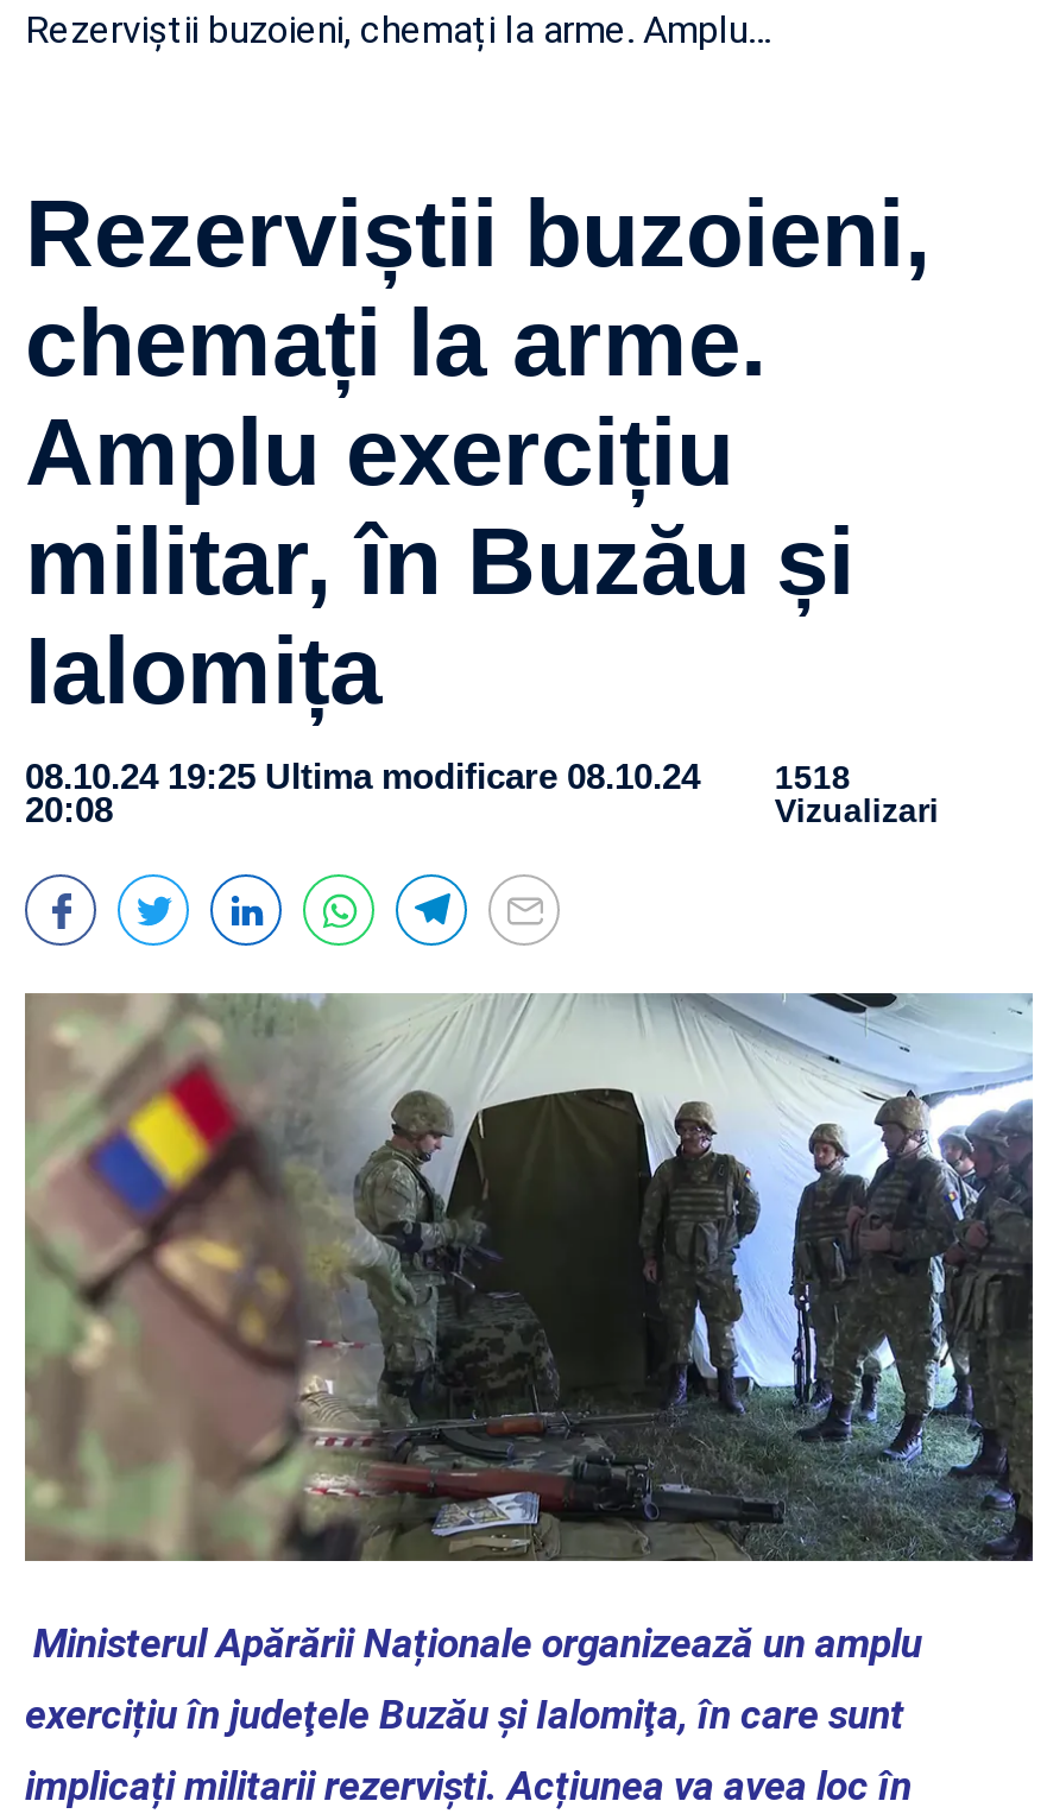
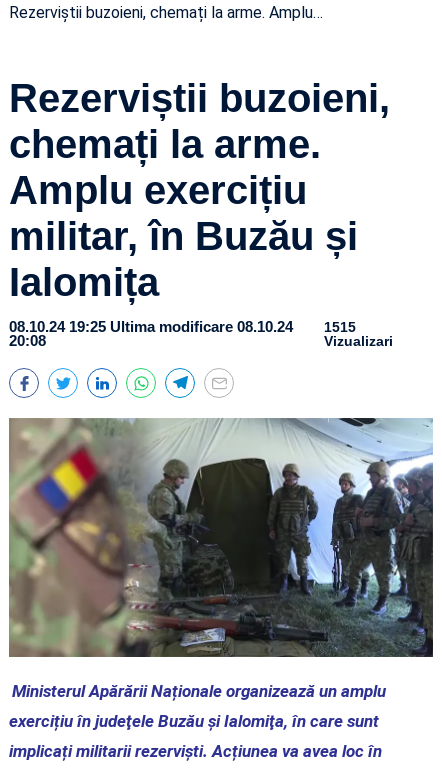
- 08.10.24 19:25 Ultima modificare 08.10.24 1518
+ 08.10.24 19:25 Ultima modificare 08.10.24 1515
